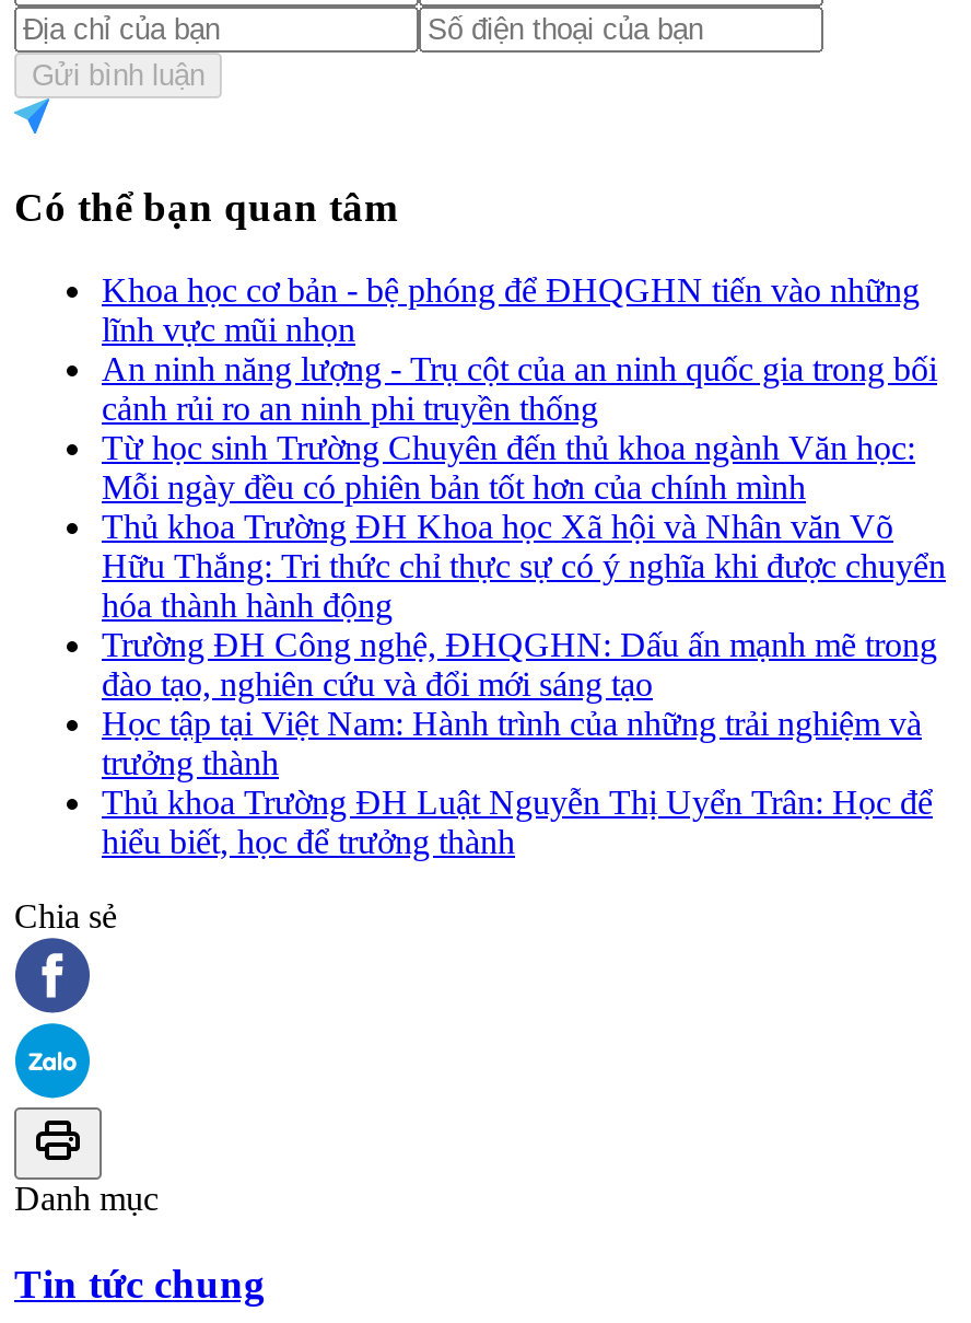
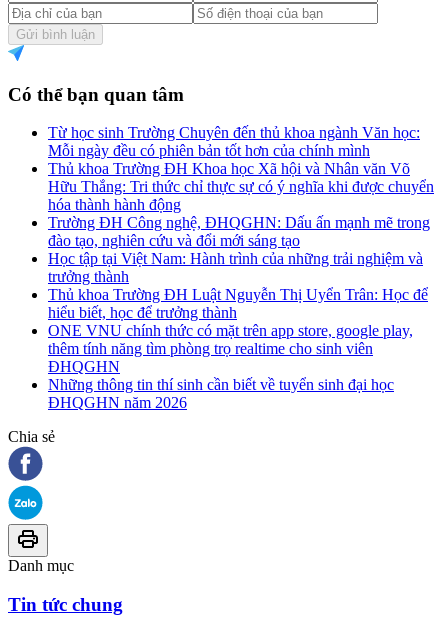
- Khoa học cơ bản - bệ phóng để ĐHQGHN tiến vào những
- lĩnh vực mũi nhọn
- An ninh năng lượng - Trụ cột của an ninh quốc gia trong bối
- cảnh rủi ro an ninh phi truyền thống

moved up: Từ học sinh Trường Chuyên đến thủ khoa ngành Văn học: | Mỗi ngày đều có phiên bản tốt hơn của chính mình | Thủ khoa Trường ĐH Khoa học Xã hội và Nhân văn Võ | ... | Thủ khoa Trường ĐH Luật Nguyễn Thị Uyển Trân: Học để | hiểu biết, học để trưởng thành

+ ONE VNU chính thức có mặt trên app store, google play,
+ thêm tính năng tìm phòng trọ realtime cho sinh viên
+ ĐHQGHN
+ Những thông tin thí sinh cần biết về tuyển sinh đại học
+ ĐHQGHN năm 2026
